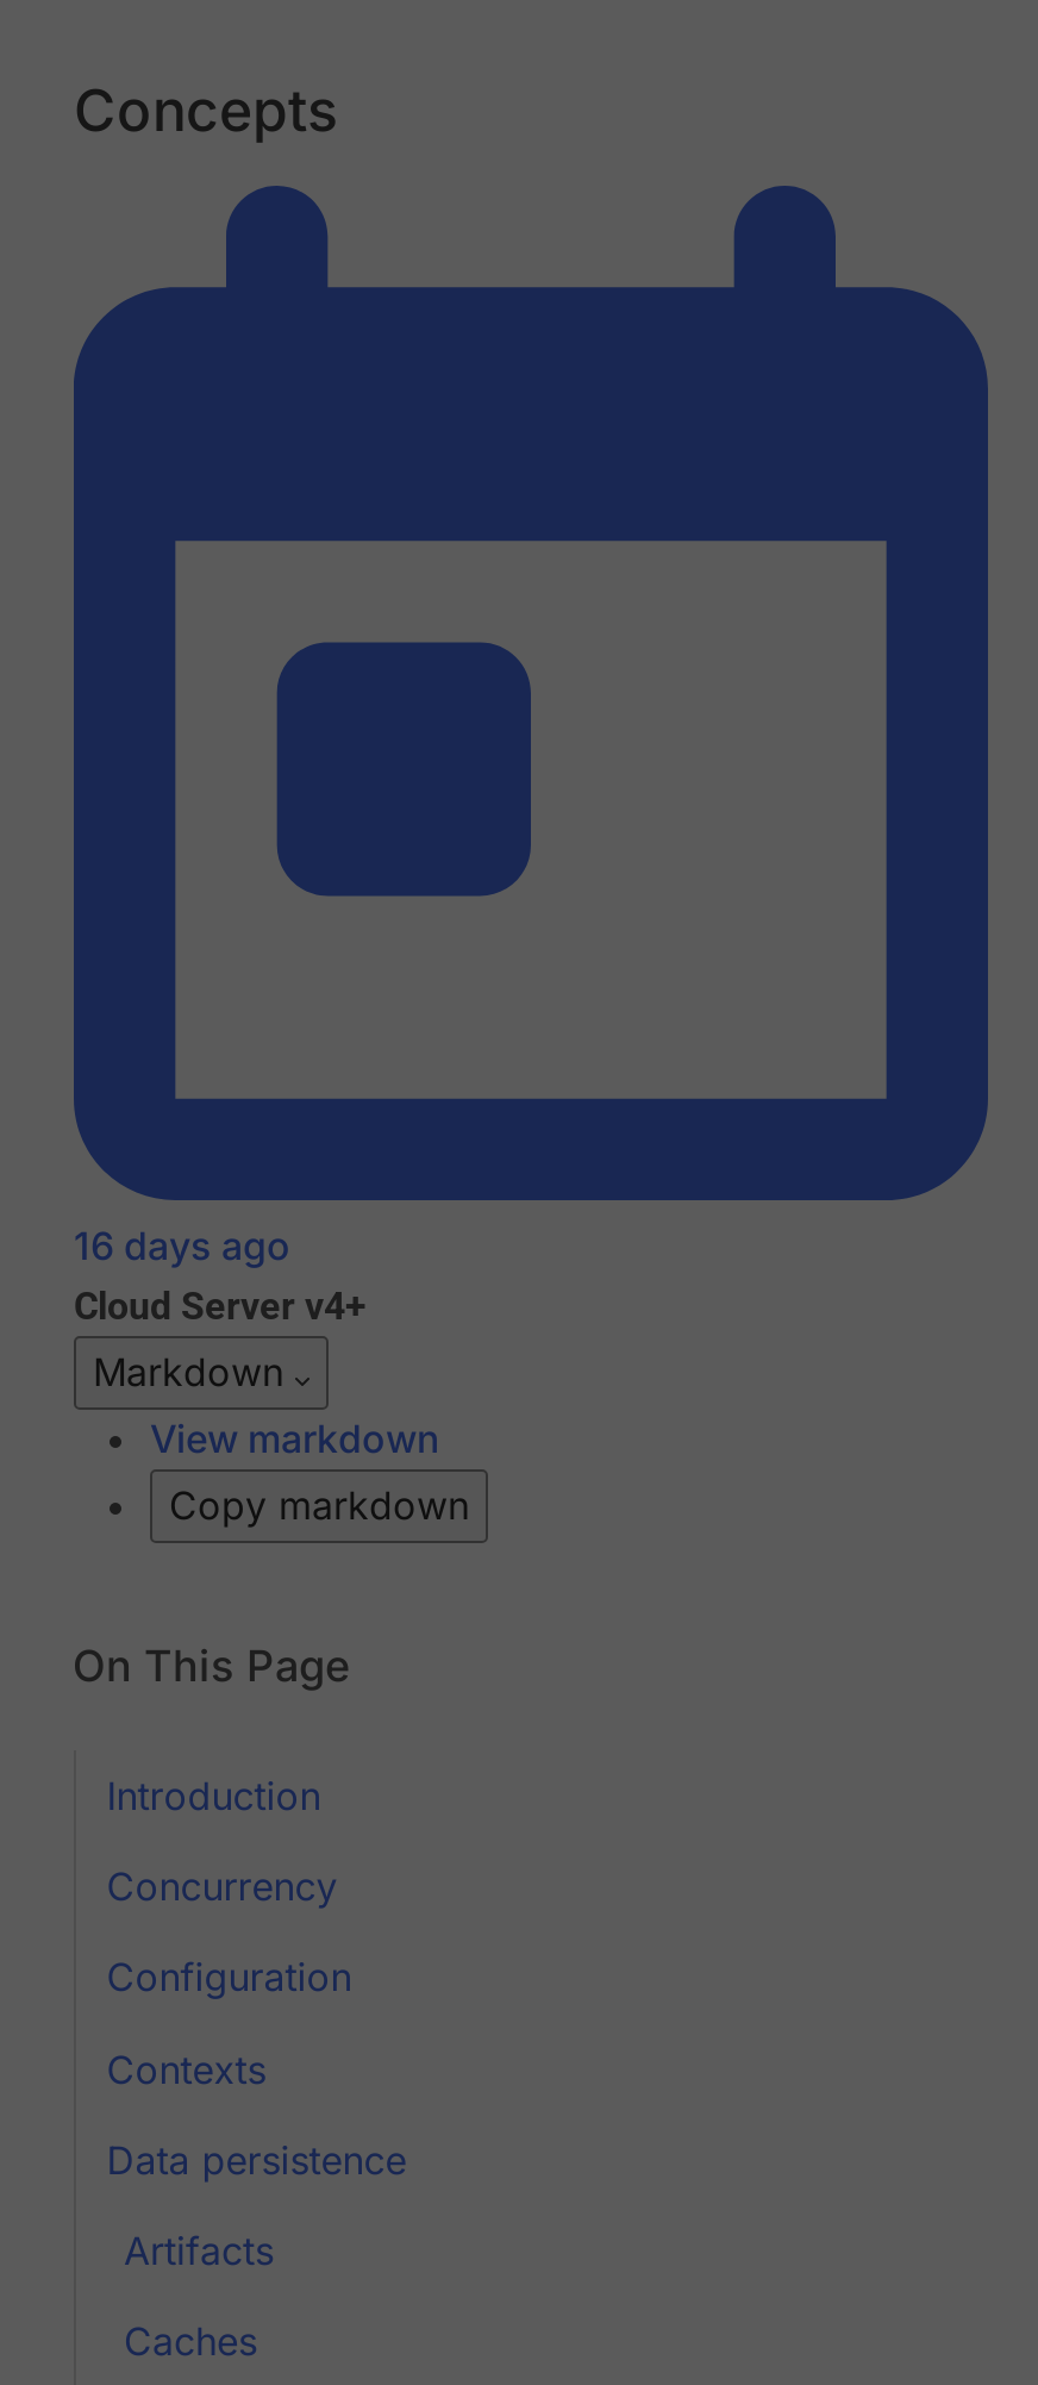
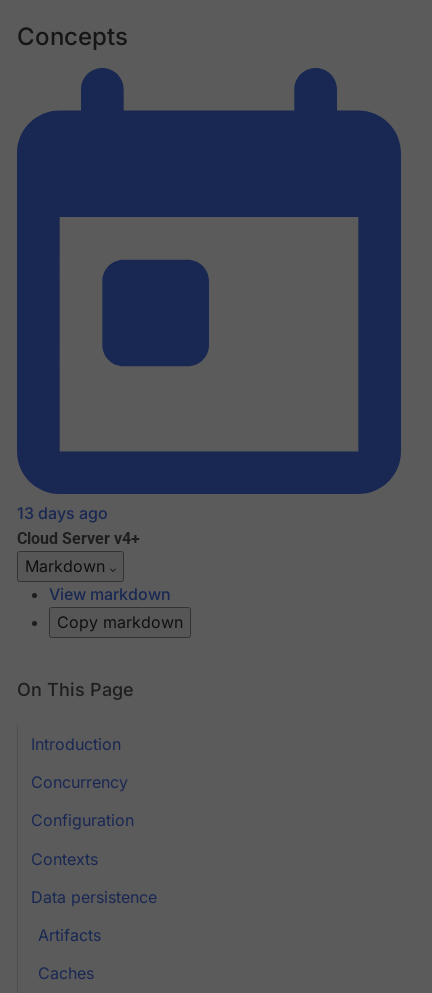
- 16 days ago
+ 13 days ago
